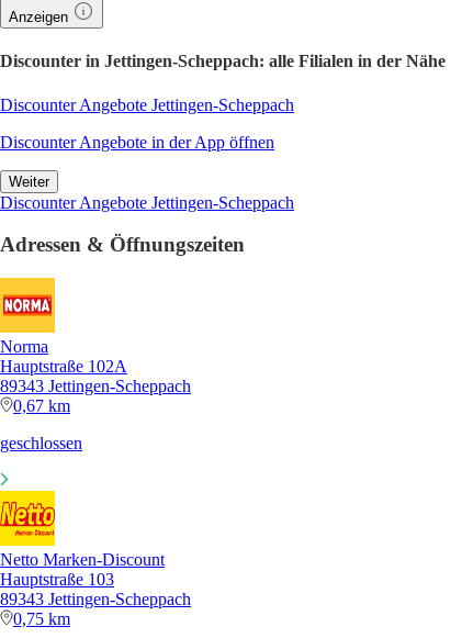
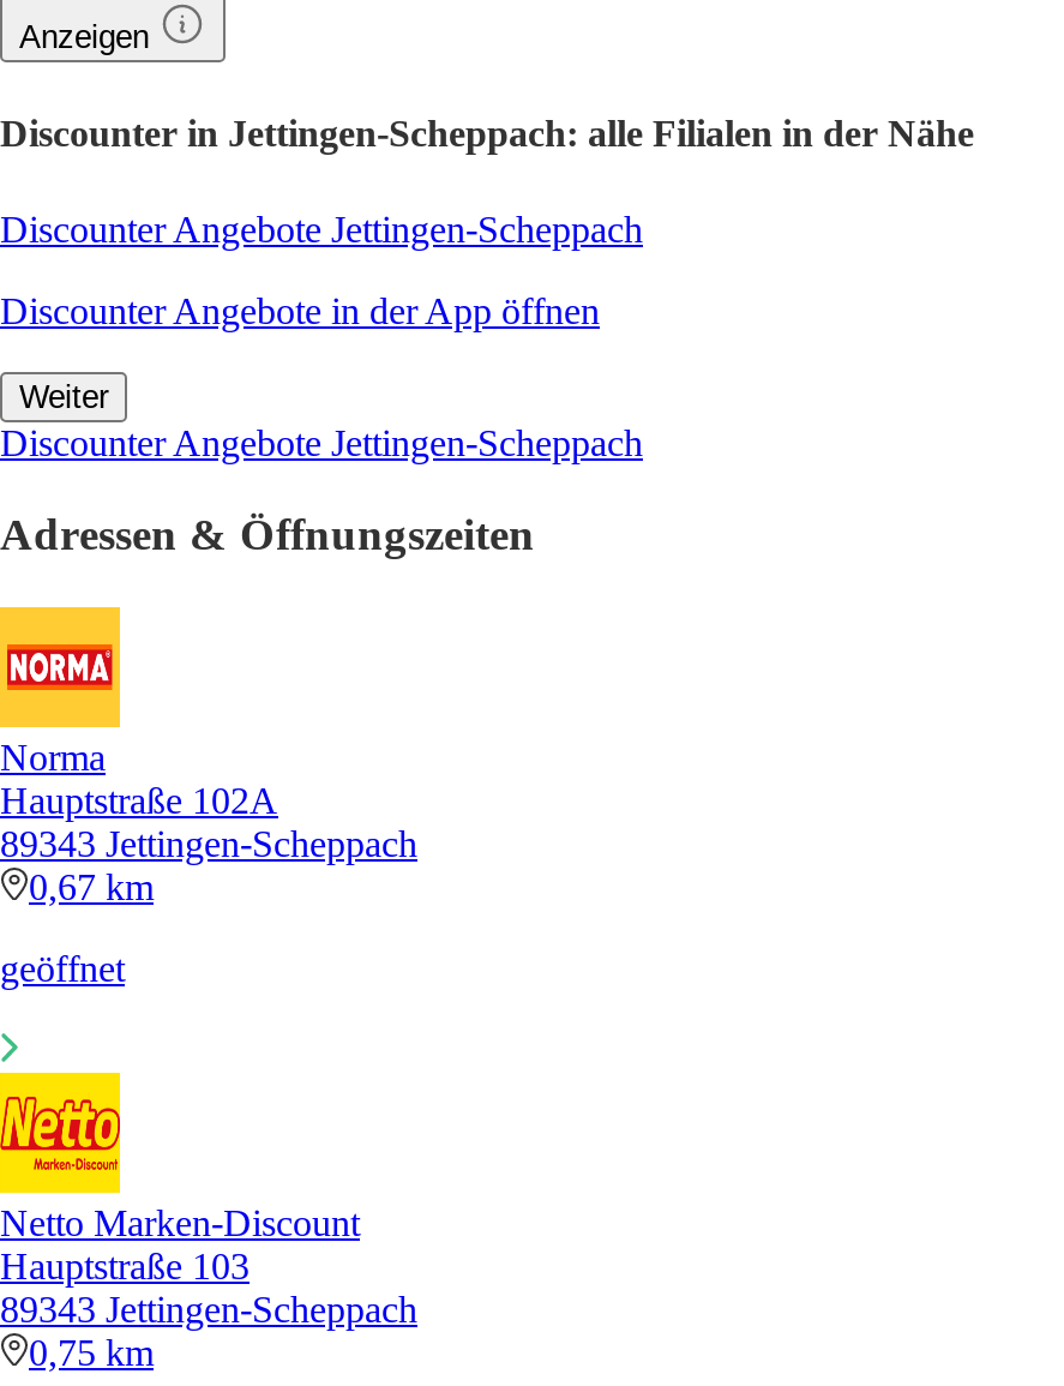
- geschlossen
+ geöffnet
